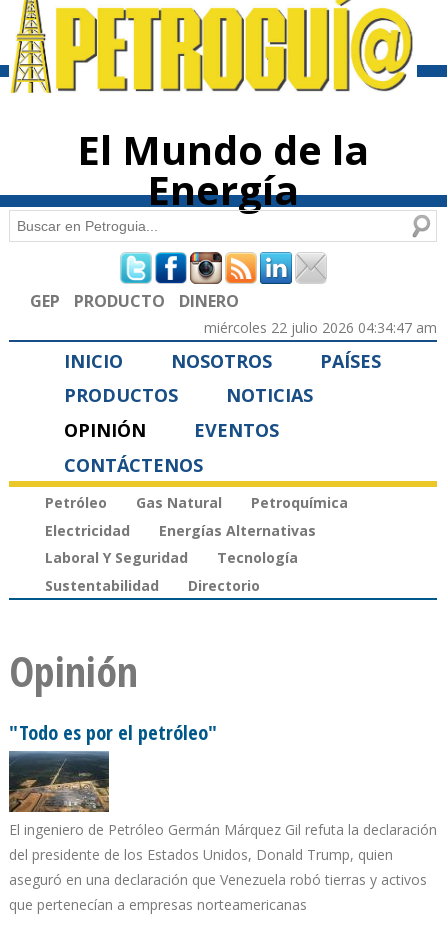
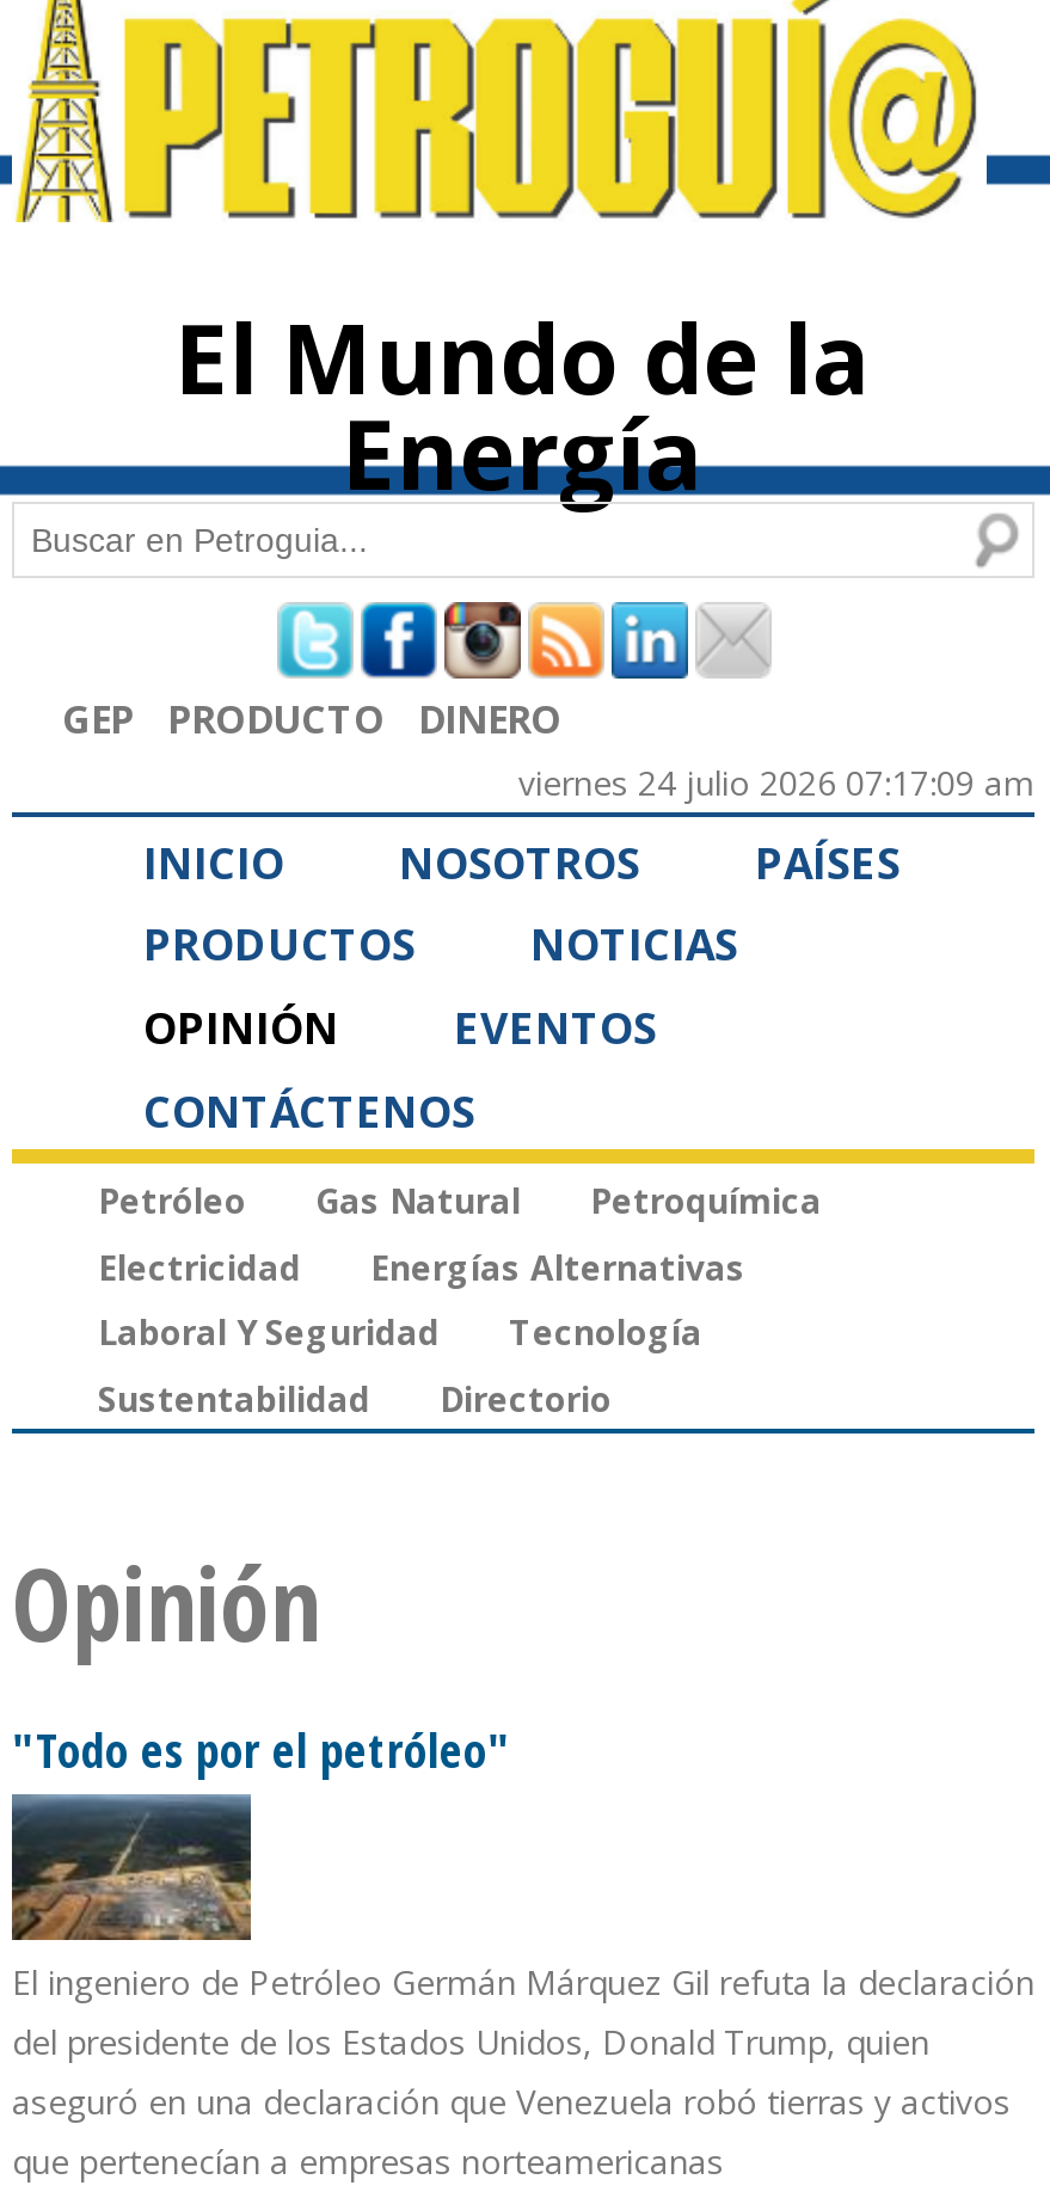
- miércoles 22 julio 2026 04:34:47 am
+ viernes 24 julio 2026 07:17:09 am
